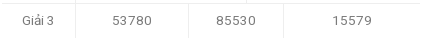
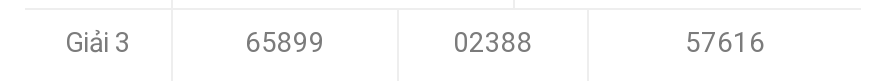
- 53780
+ 65899

- 85530
+ 02388

- 15579
+ 57616
